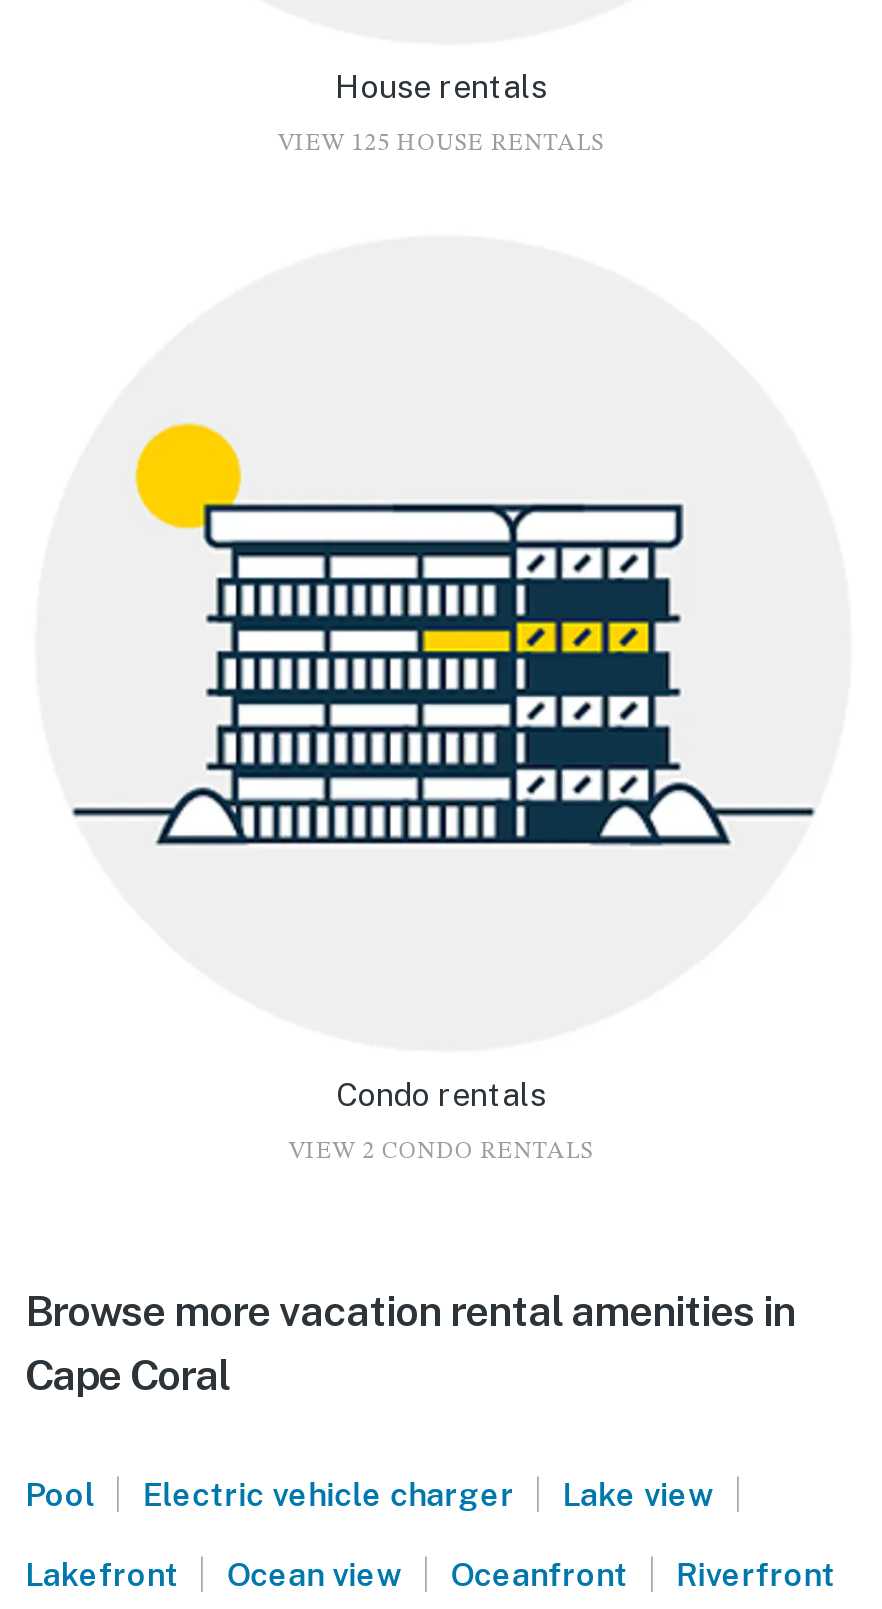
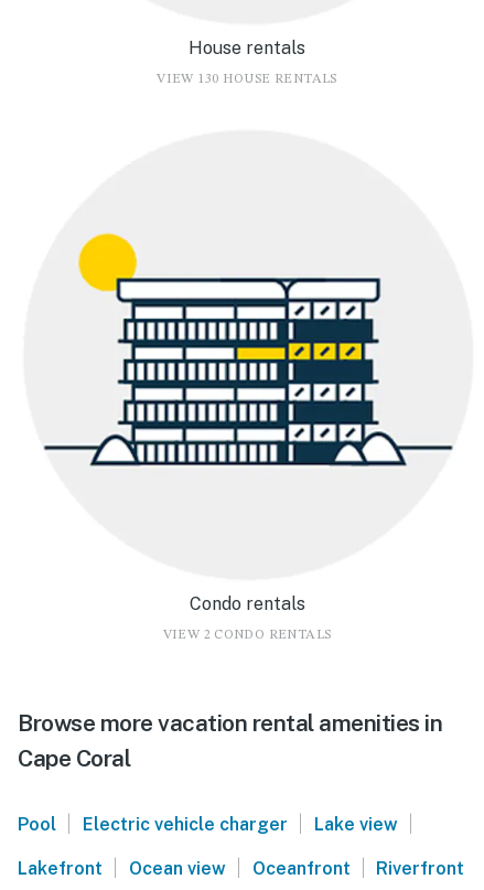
- VIEW 125 HOUSE RENTALS
+ VIEW 130 HOUSE RENTALS
